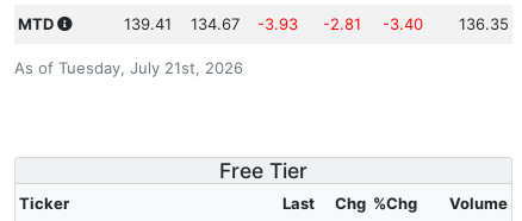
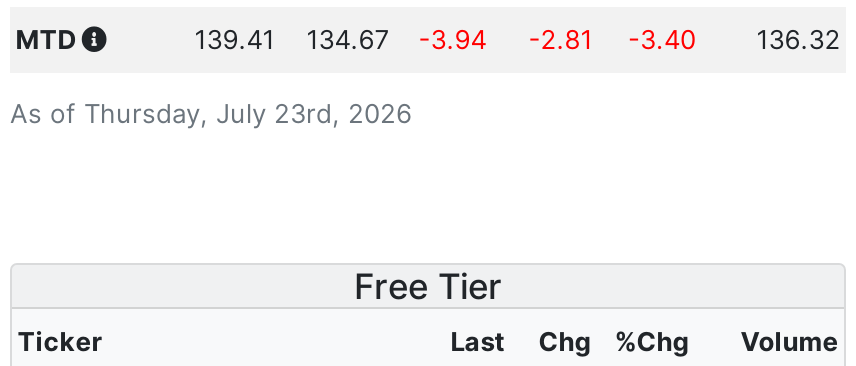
- -3.93
+ -3.94

- 136.35
+ 136.32

- As of Tuesday, July 21st, 2026
+ As of Thursday, July 23rd, 2026
